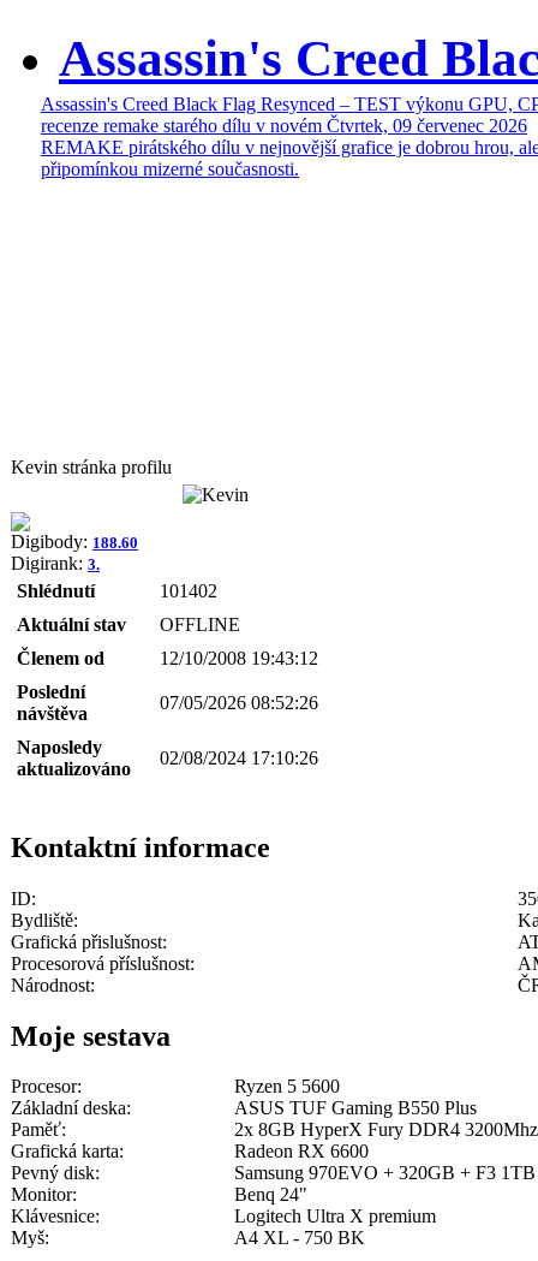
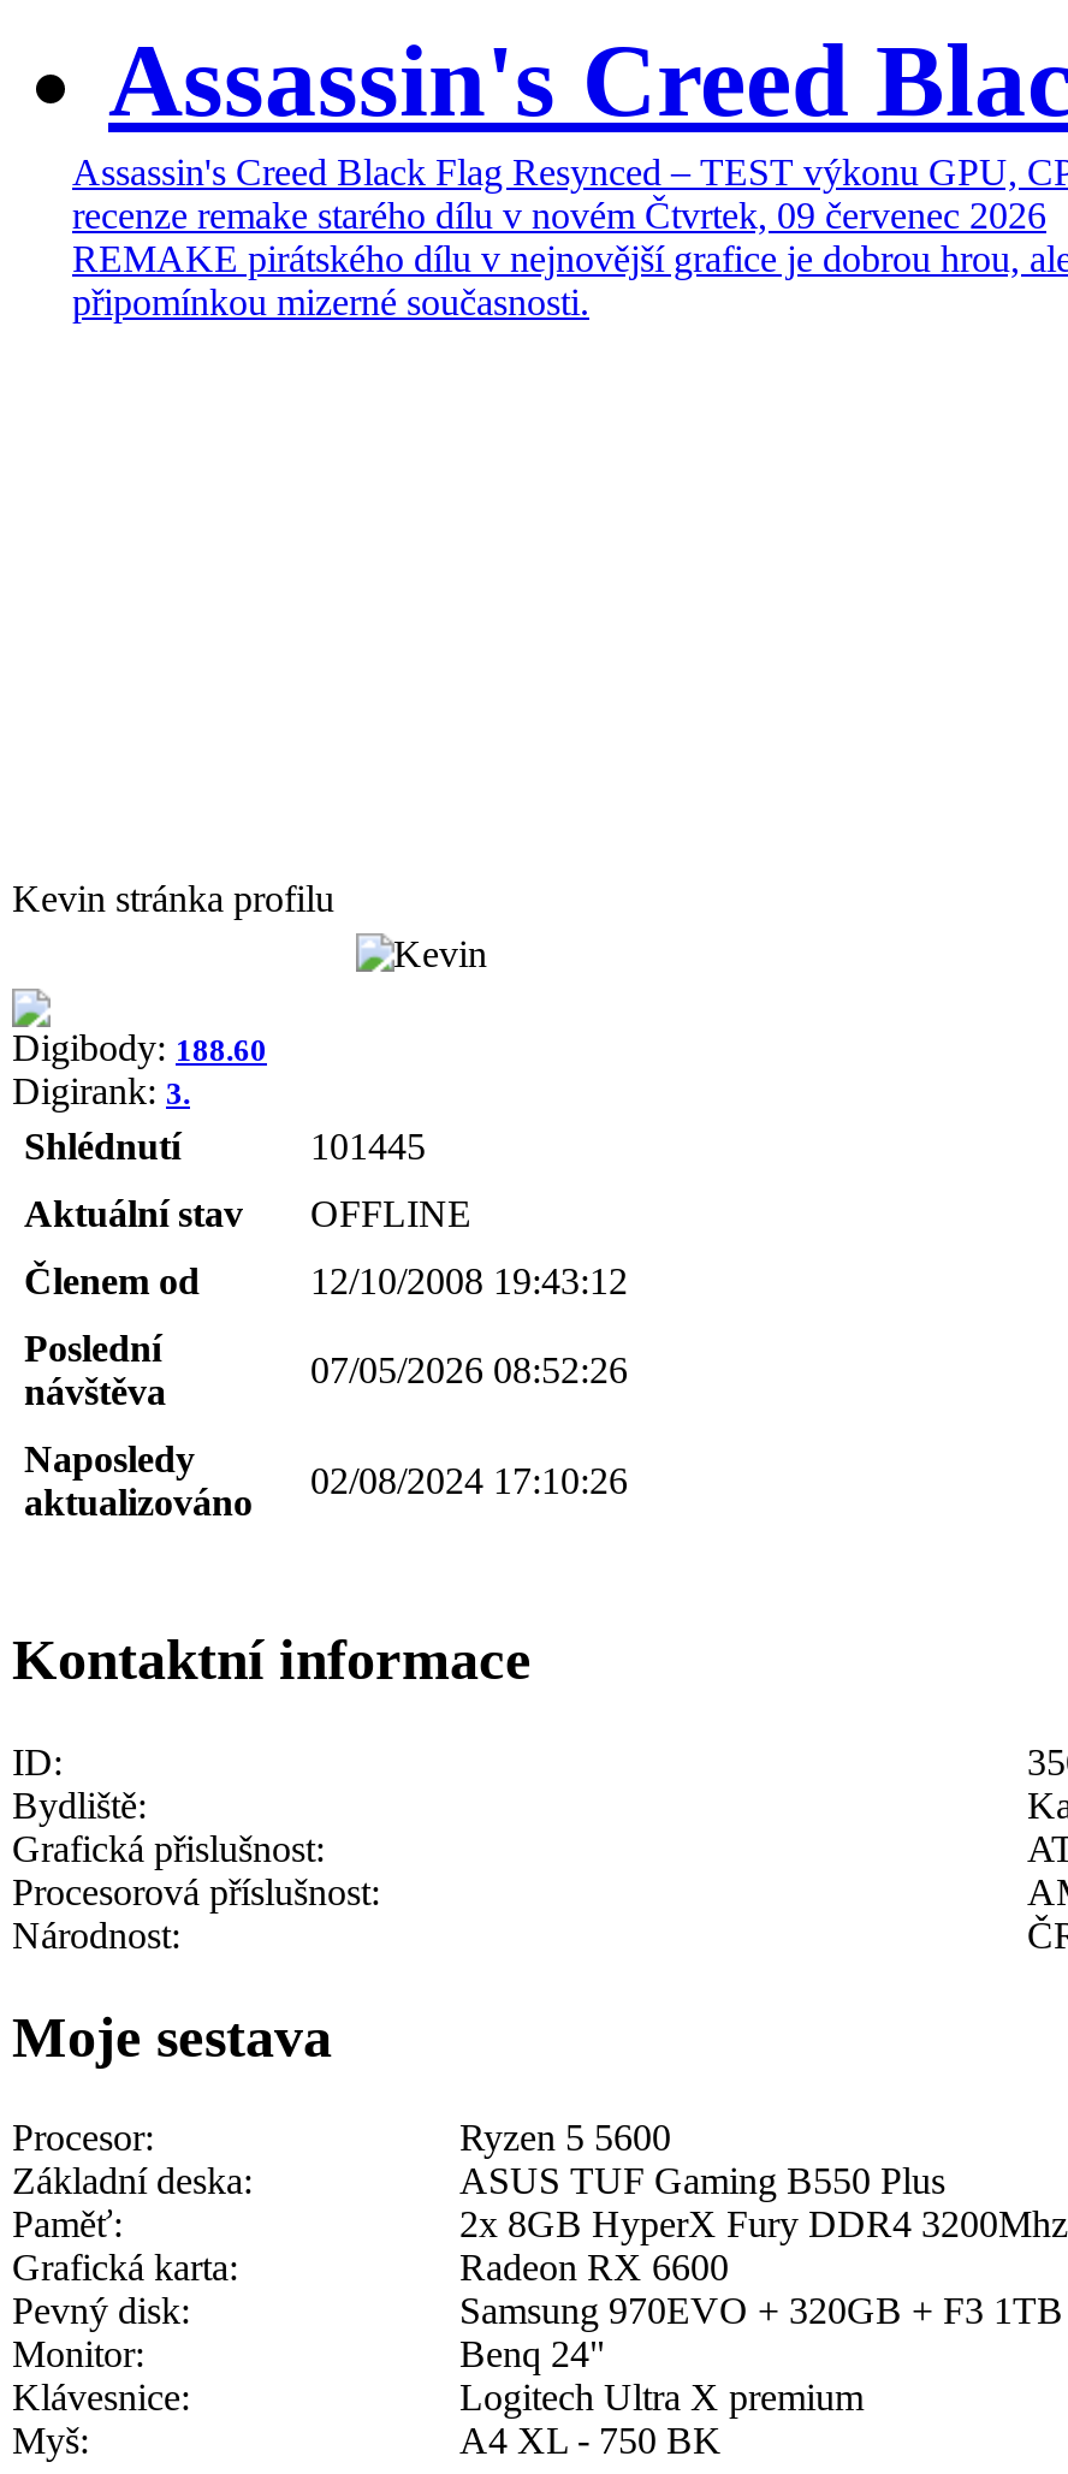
- 101402
+ 101445
